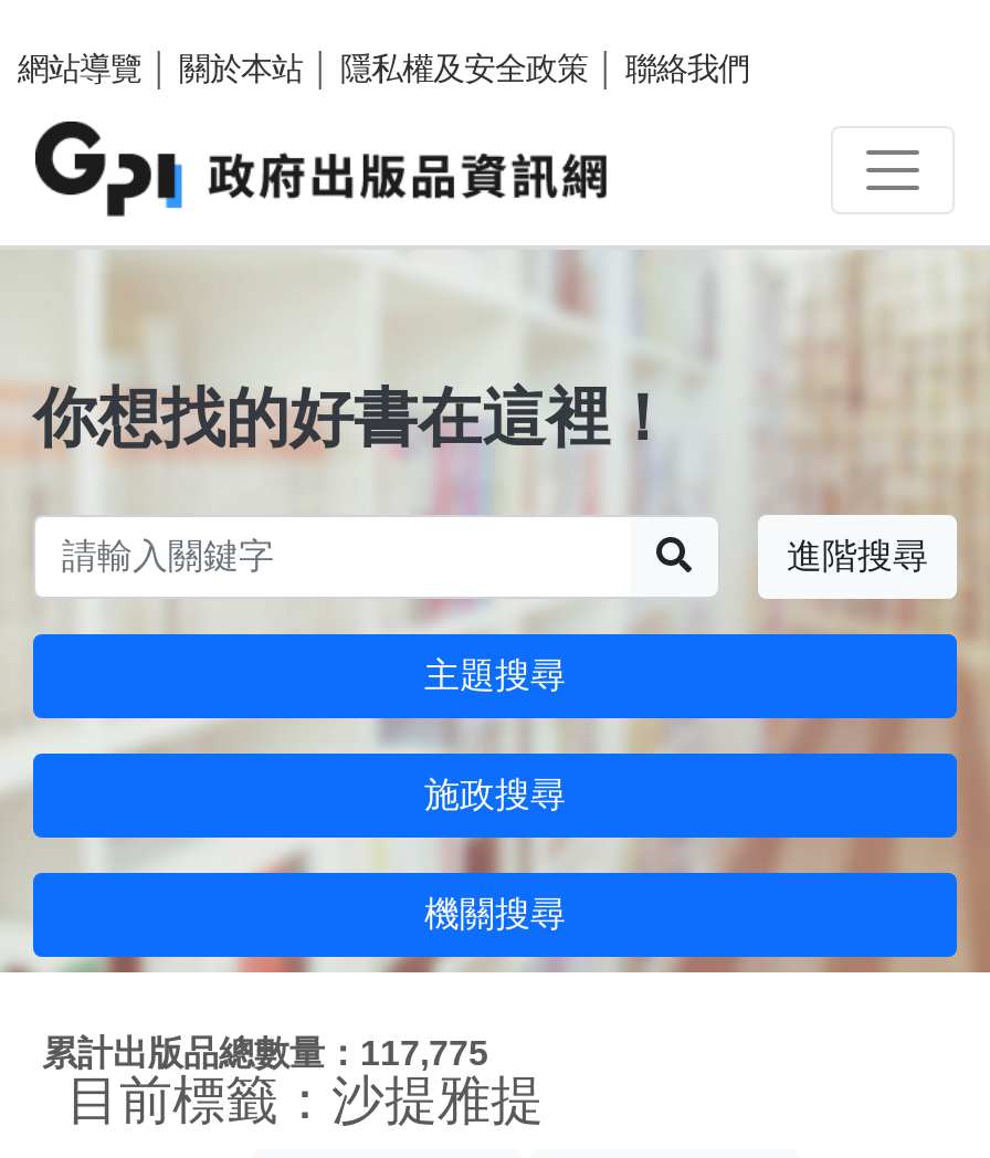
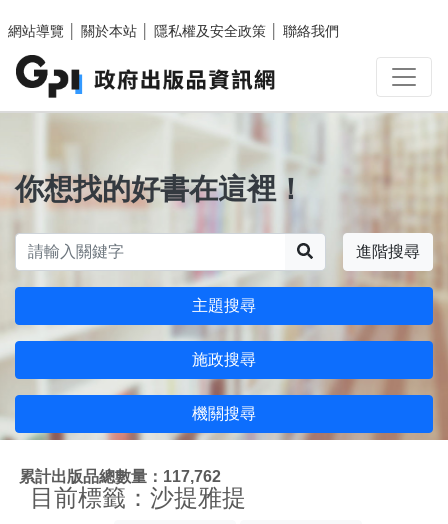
- 累計出版品總數量：117,775
+ 累計出版品總數量：117,762
